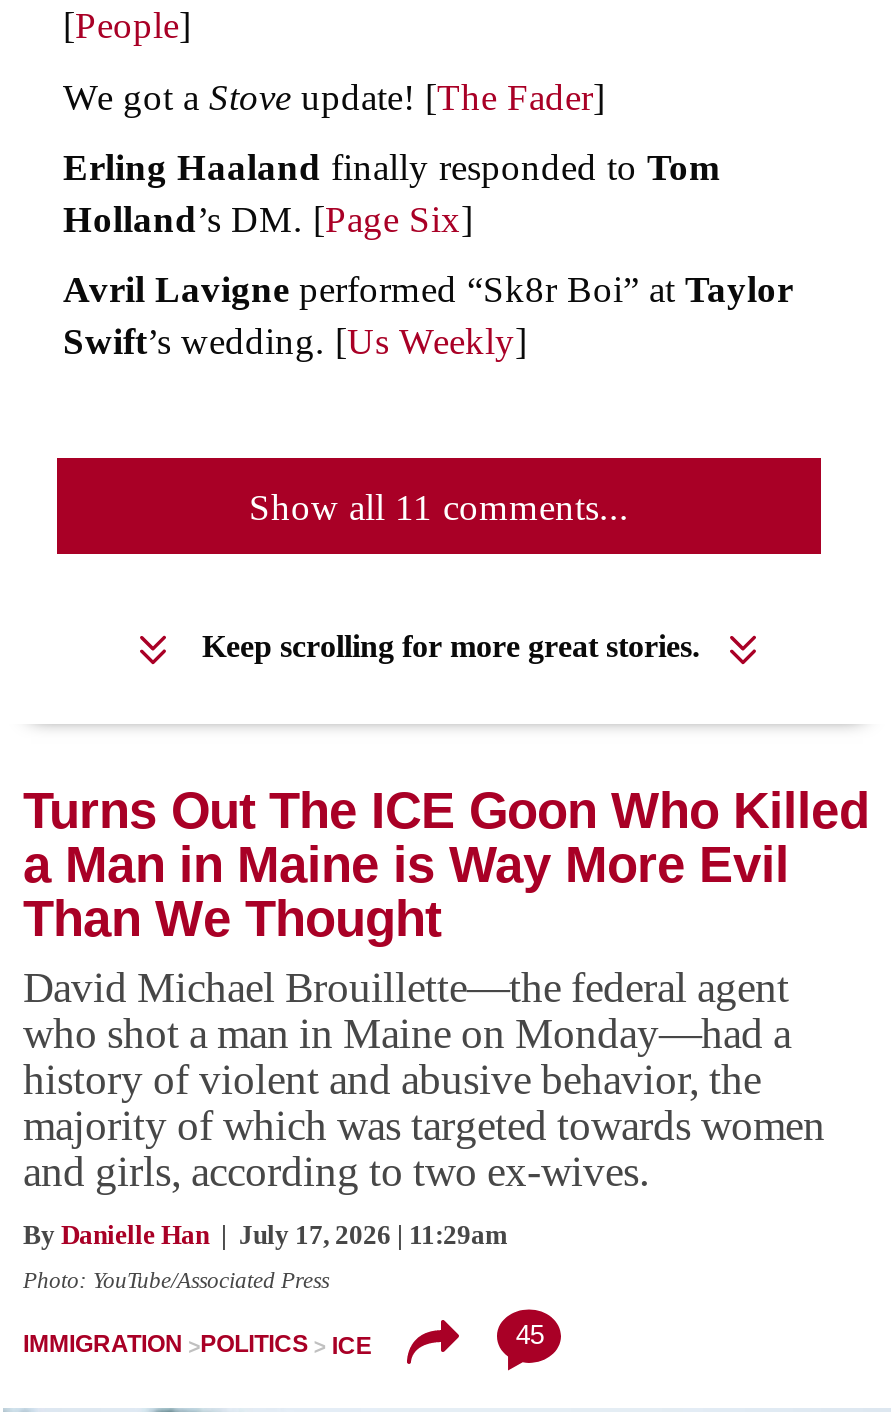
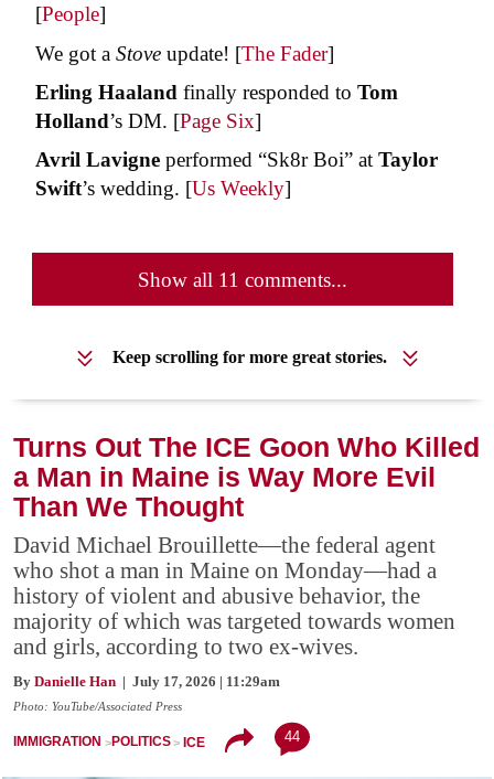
- 45
+ 44
